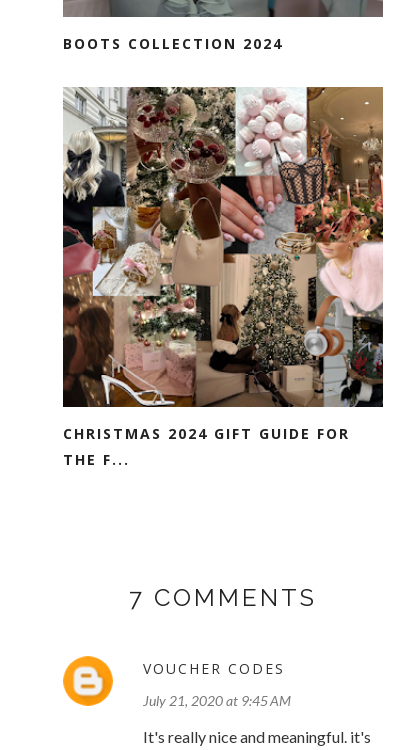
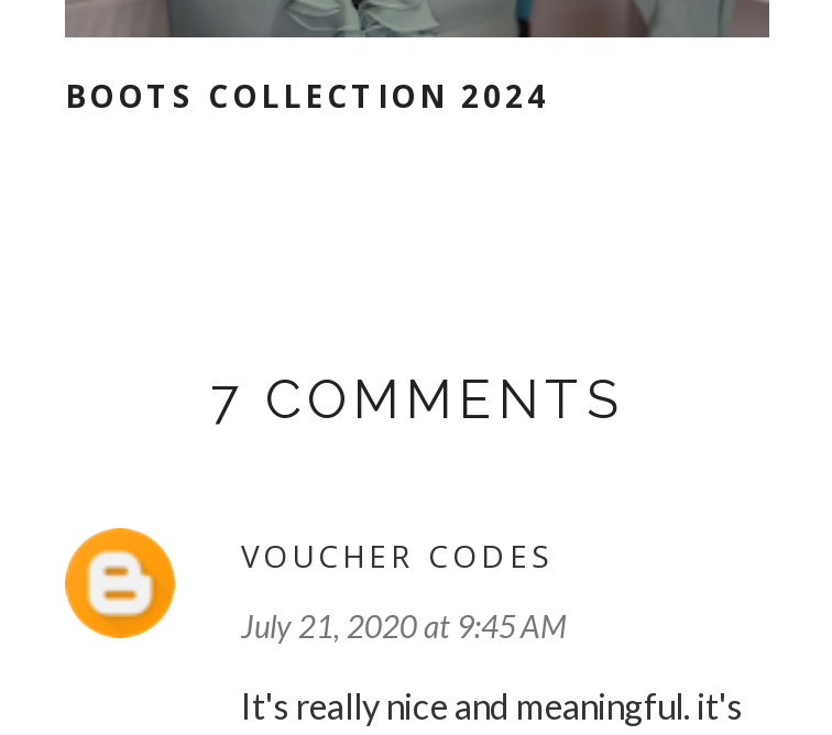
- [image]
- CHRISTMAS 2024 GIFT GUIDE FOR
- THE F...
